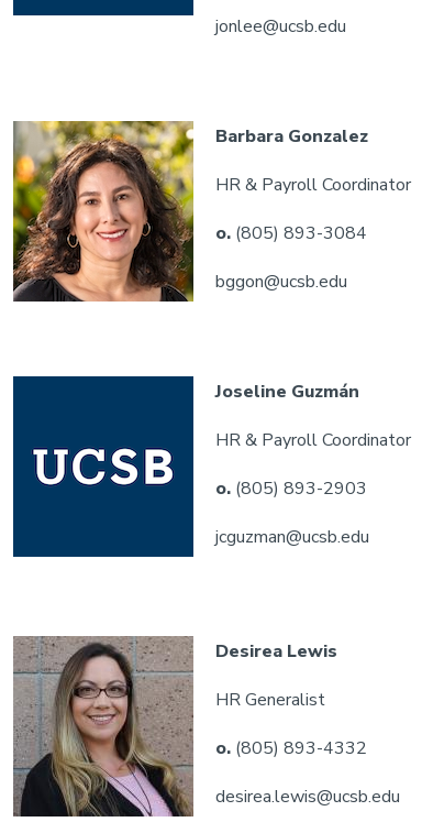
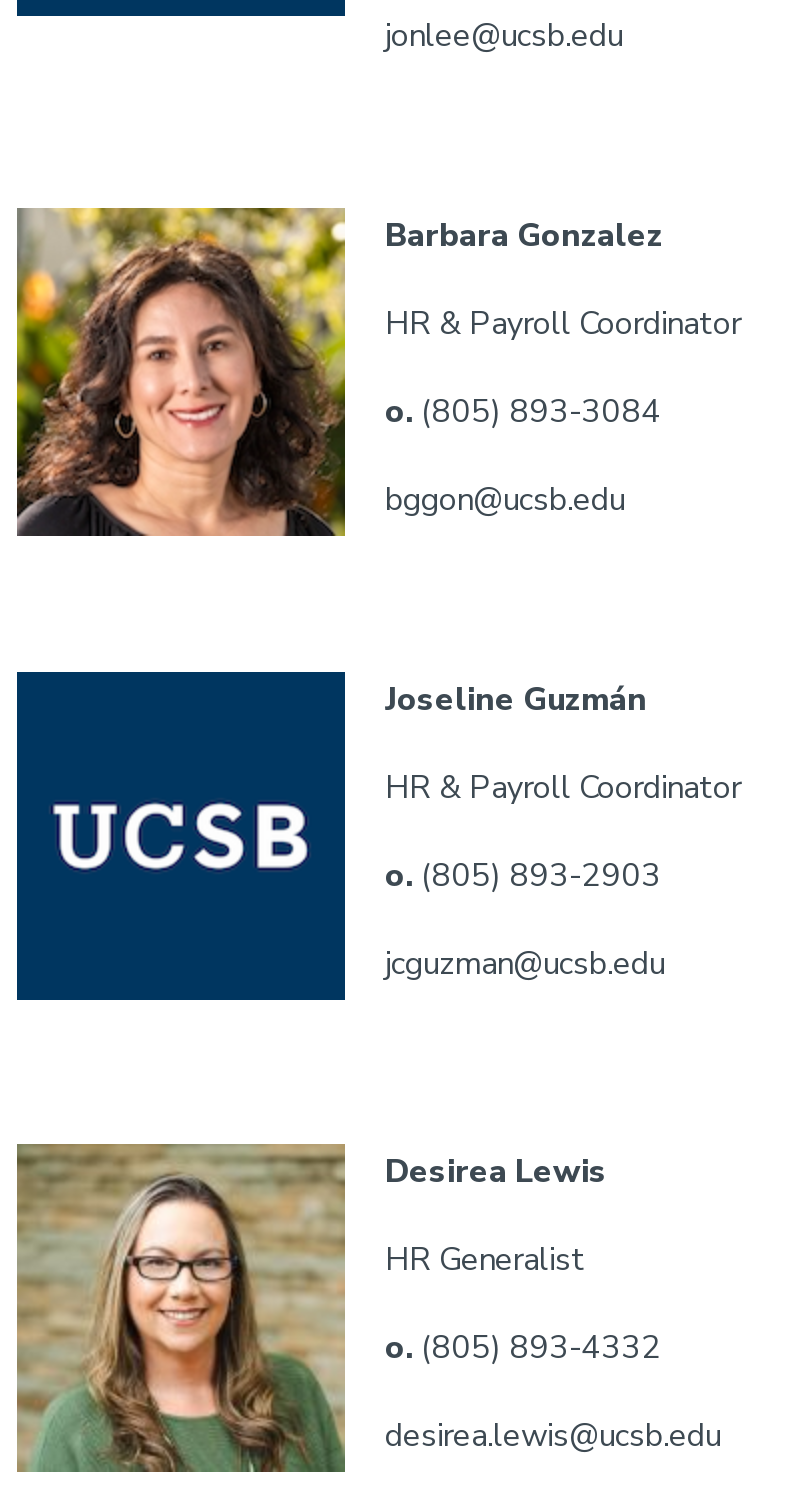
- [image]
+ [image]
